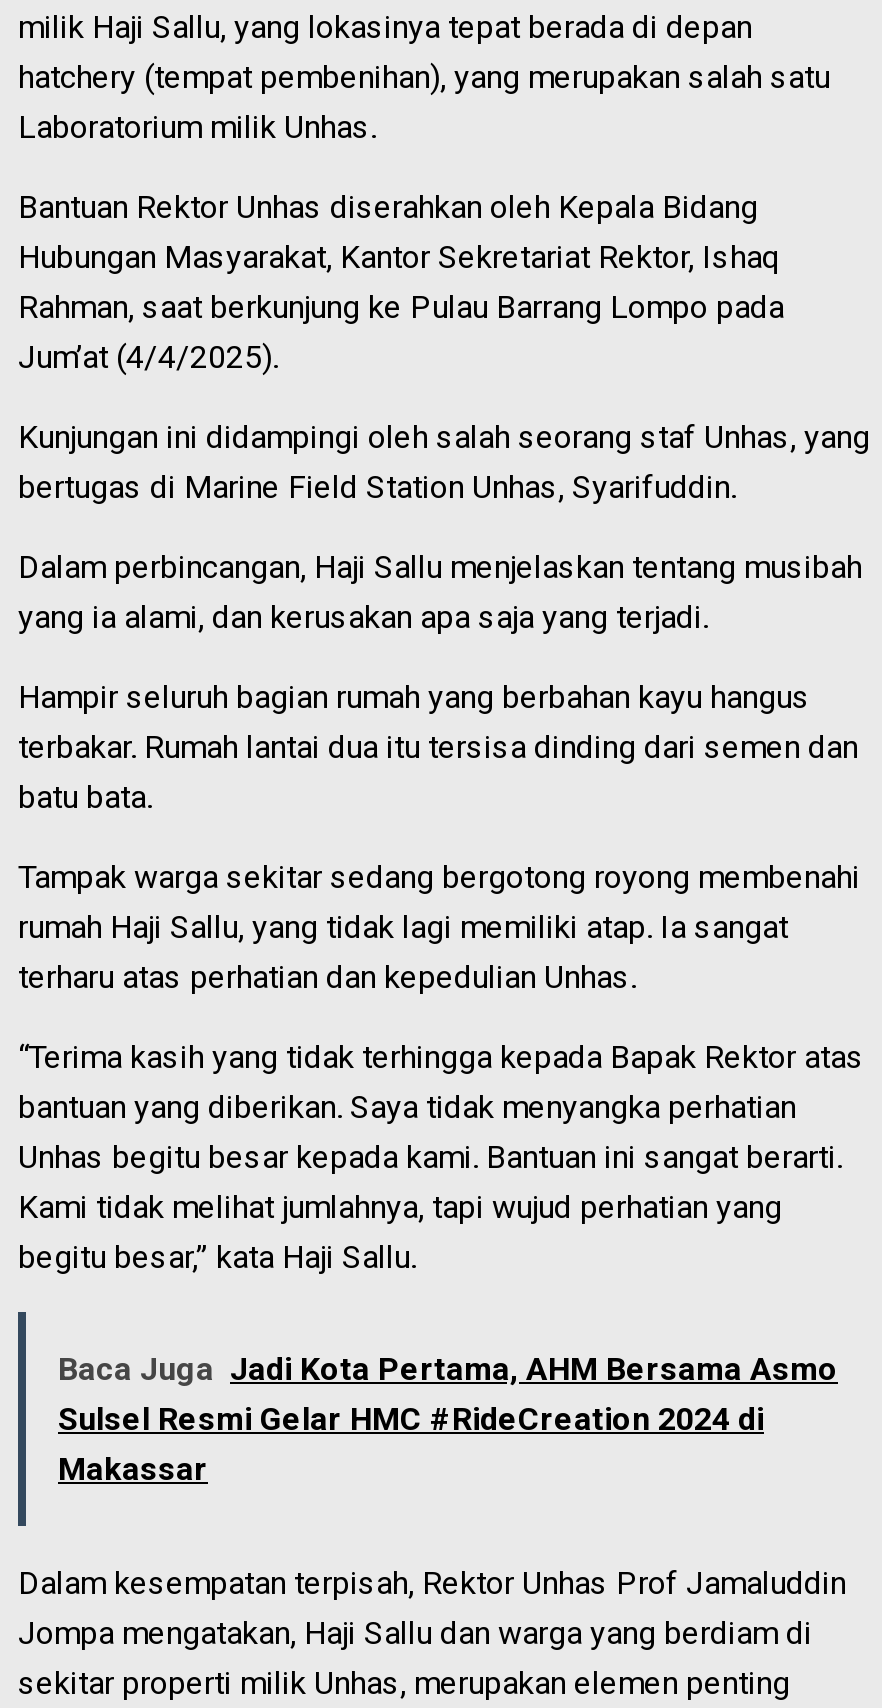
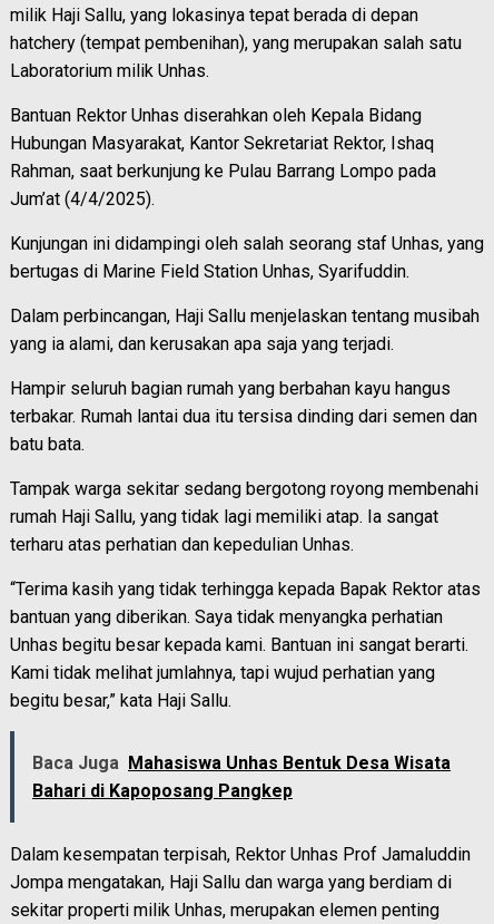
- Baca Juga Jadi Kota Pertama, AHM Bersama Asmo
- Sulsel Resmi Gelar HMC #RideCreation 2024 di
- Makassar
+ Baca Juga Mahasiswa Unhas Bentuk Desa Wisata
+ Bahari di Kapoposang Pangkep
